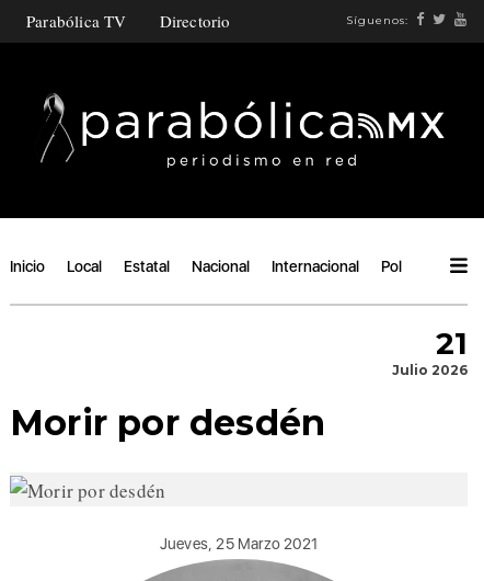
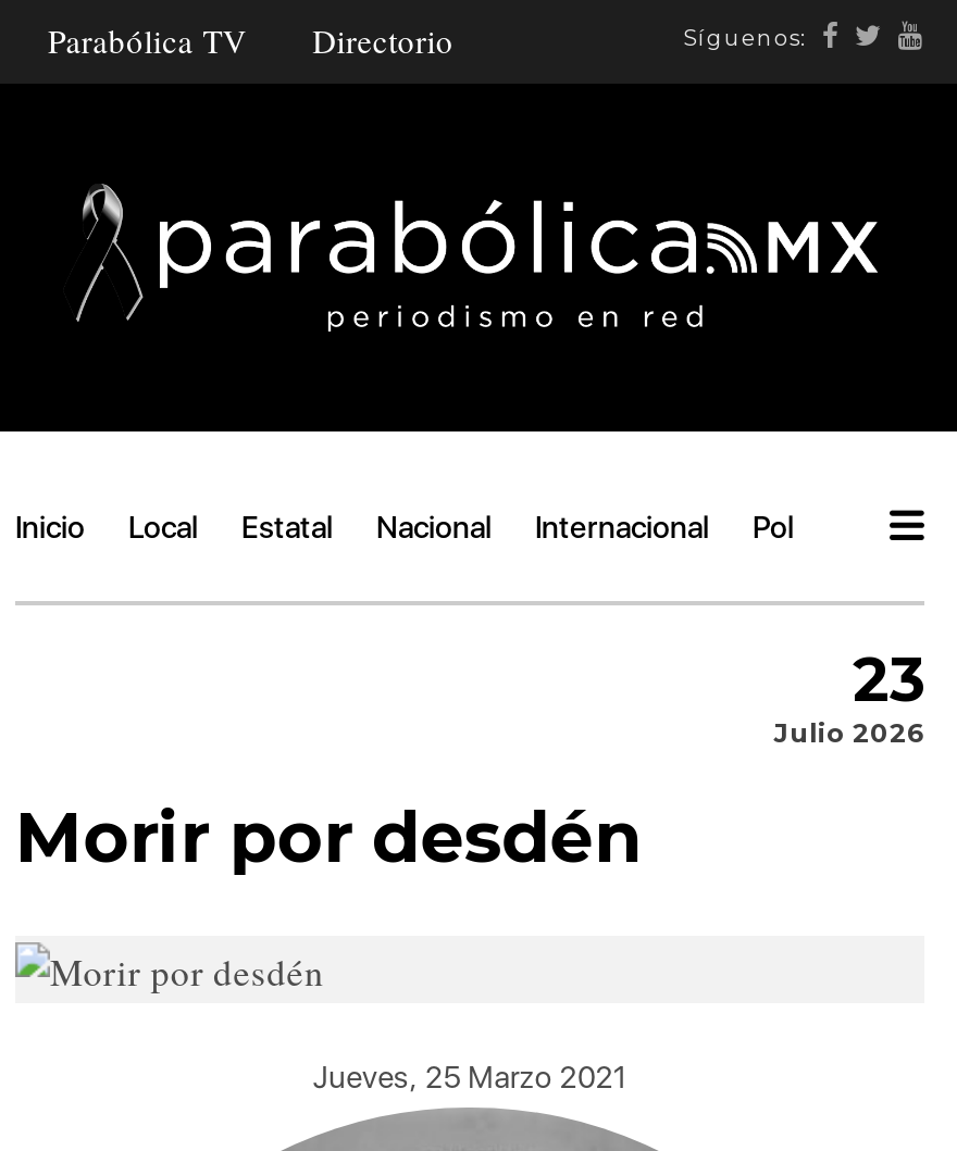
- 21
+ 23
